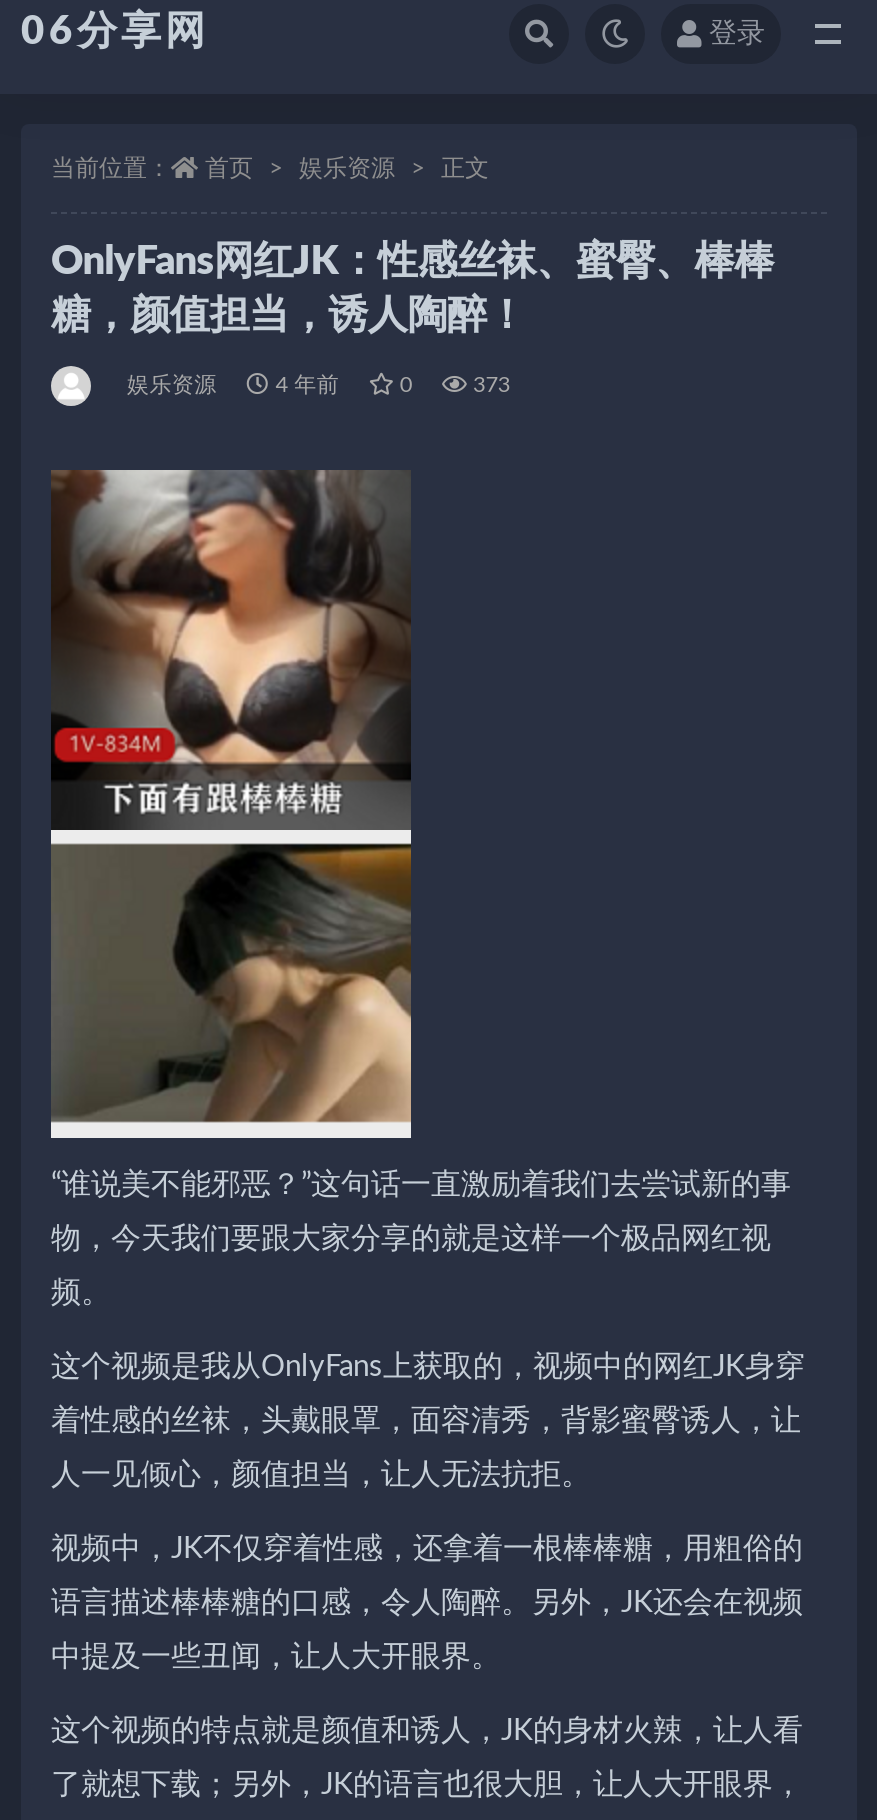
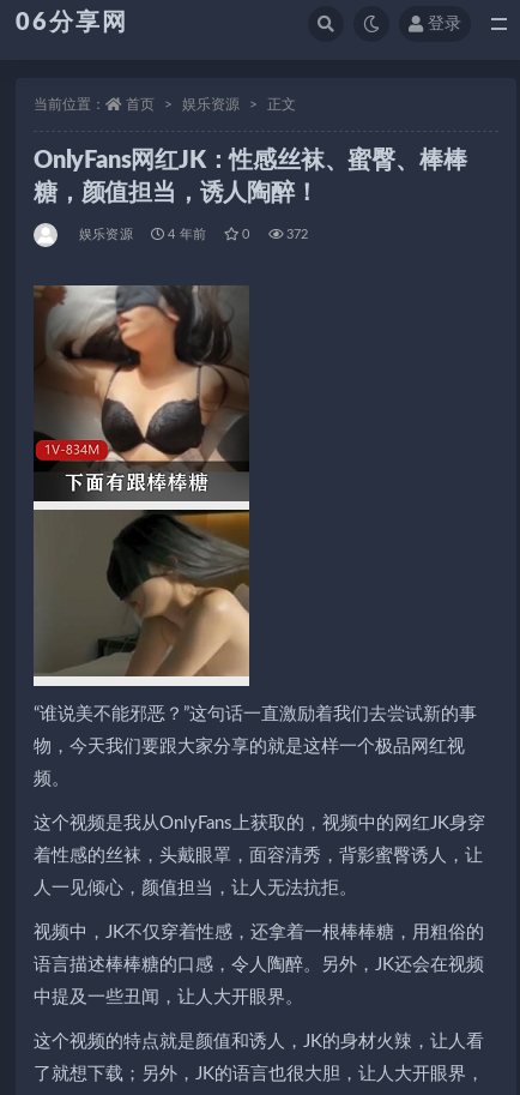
- 373
+ 372
